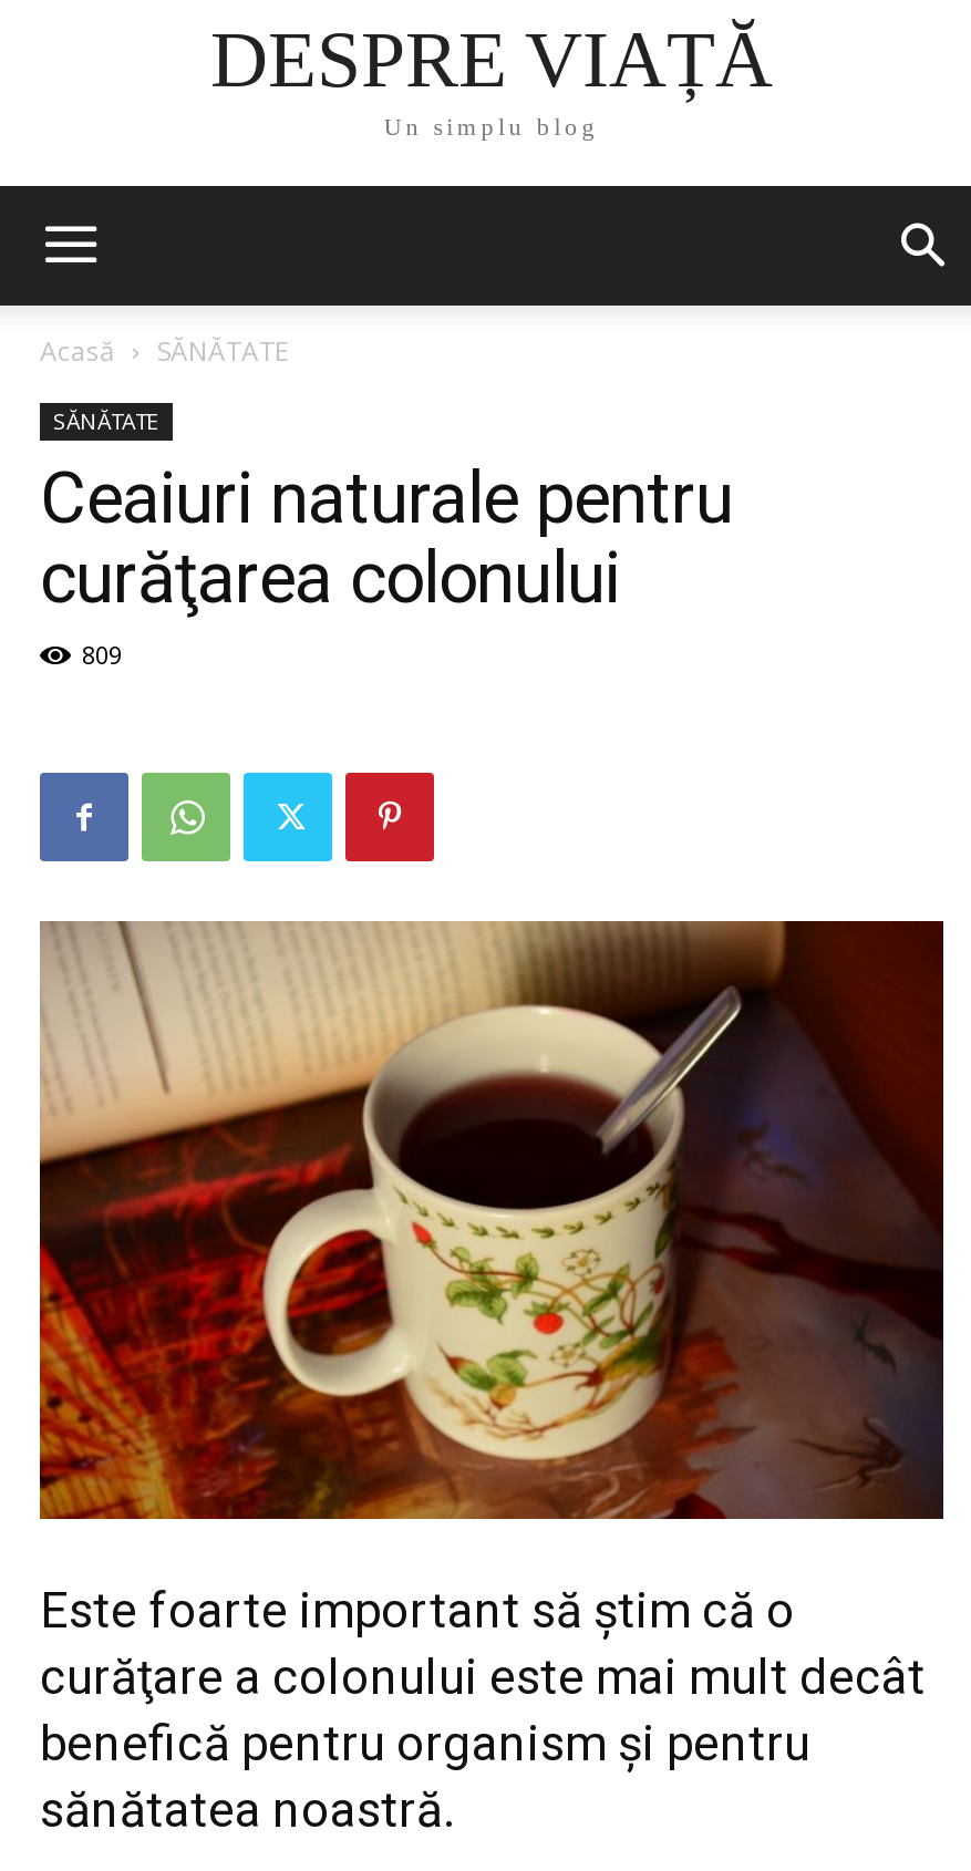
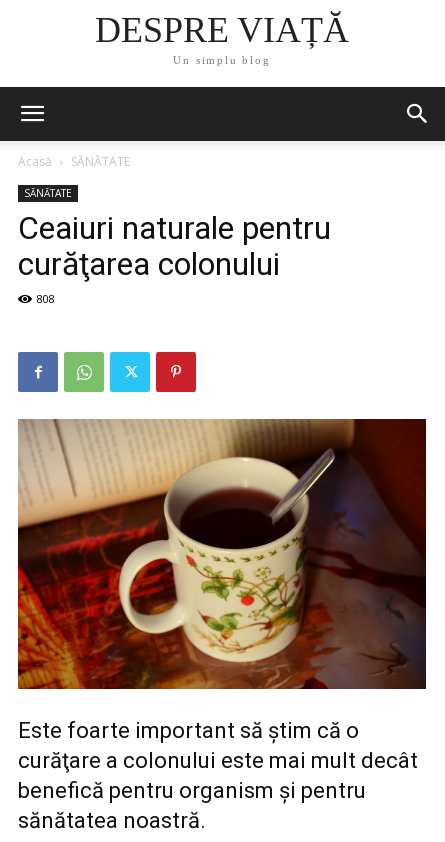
- 809
+ 808
